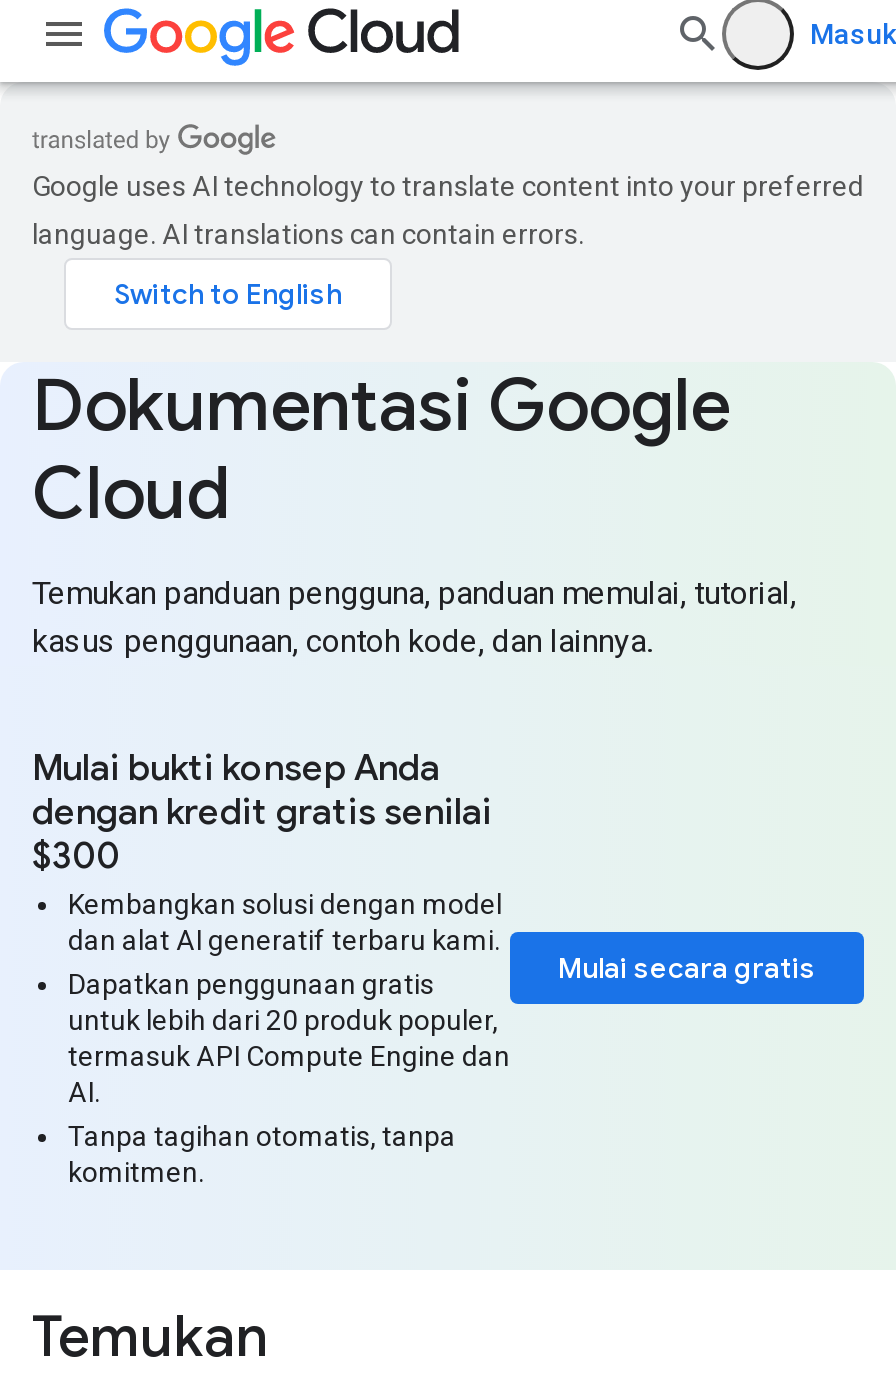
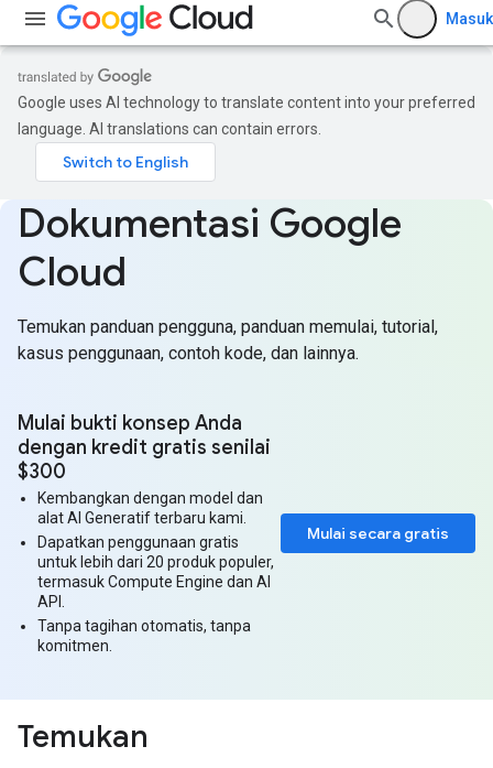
- Kembangkan solusi dengan model
- dan alat AI generatif terbaru kami.
+ Kembangkan dengan model dan
+ alat AI Generatif terbaru kami.

- termasuk API Compute Engine dan
- AI.
+ termasuk Compute Engine dan AI
+ API.
